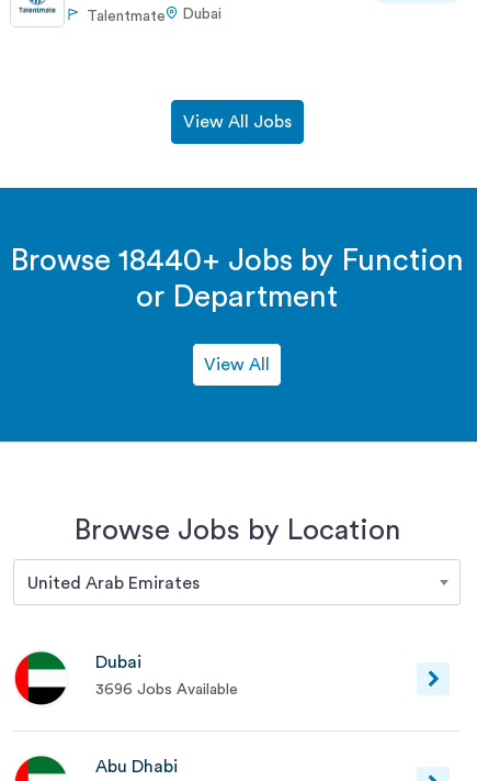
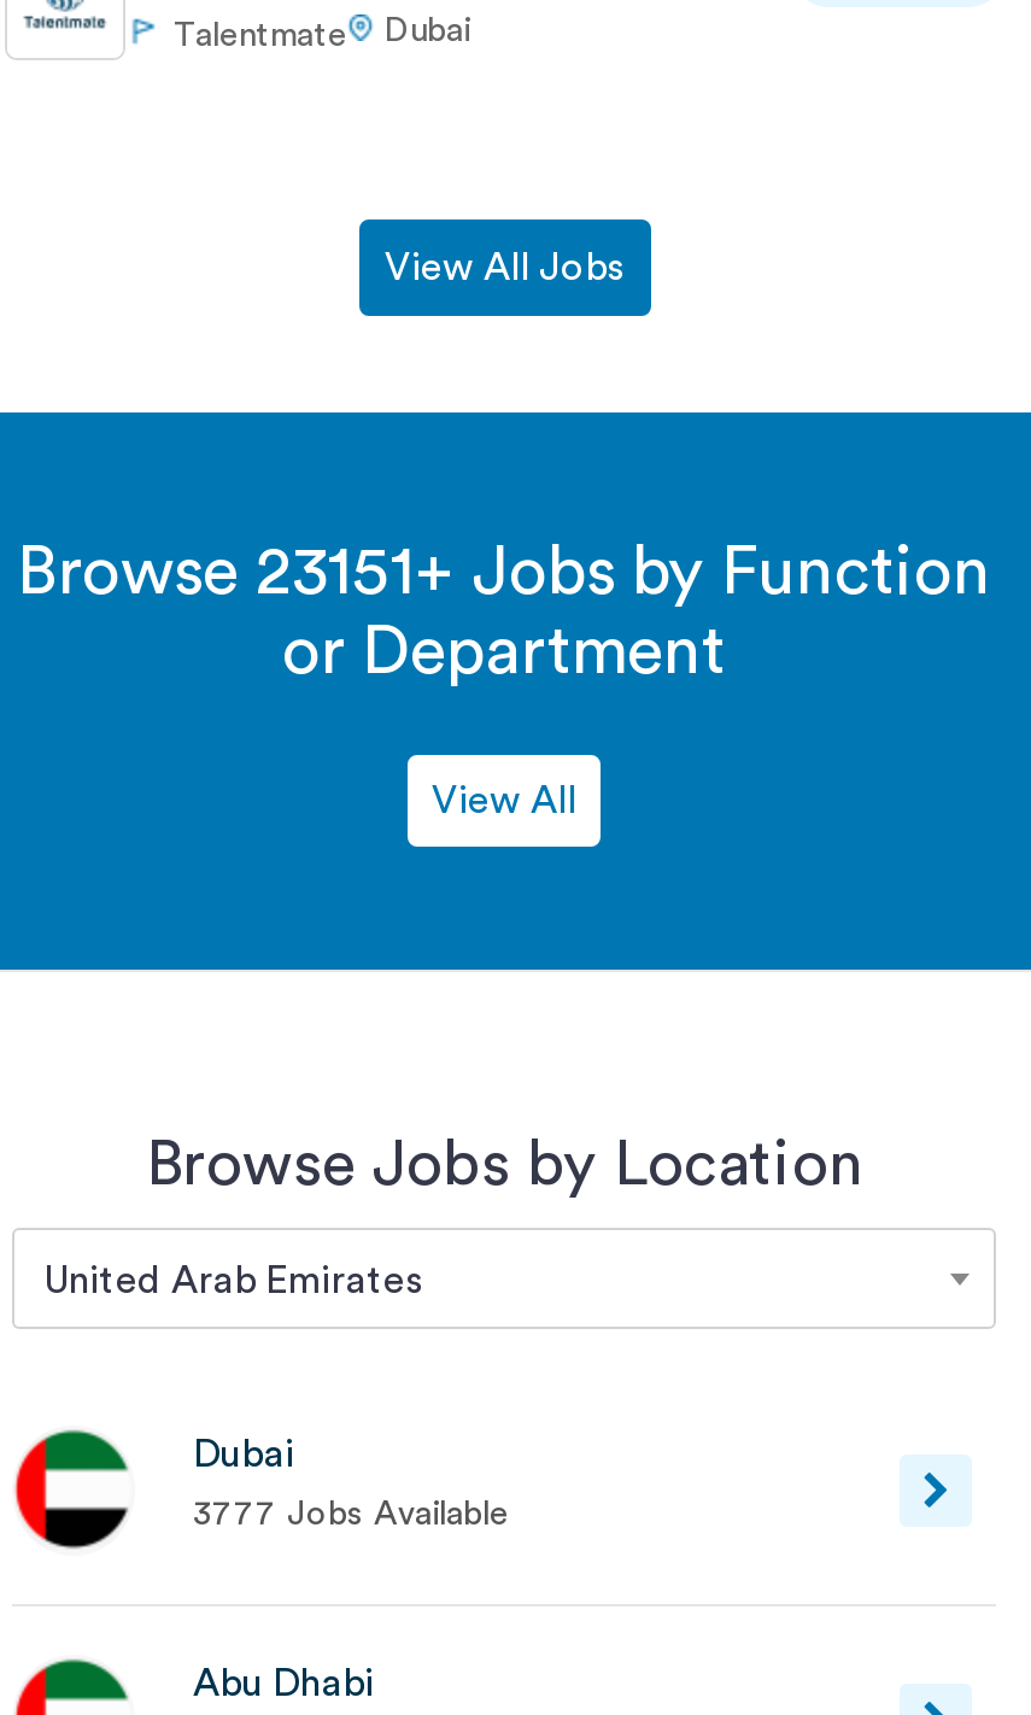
- Browse 18440+ Jobs by Function
+ Browse 23151+ Jobs by Function

- 3696 Jobs Available
+ 3777 Jobs Available
